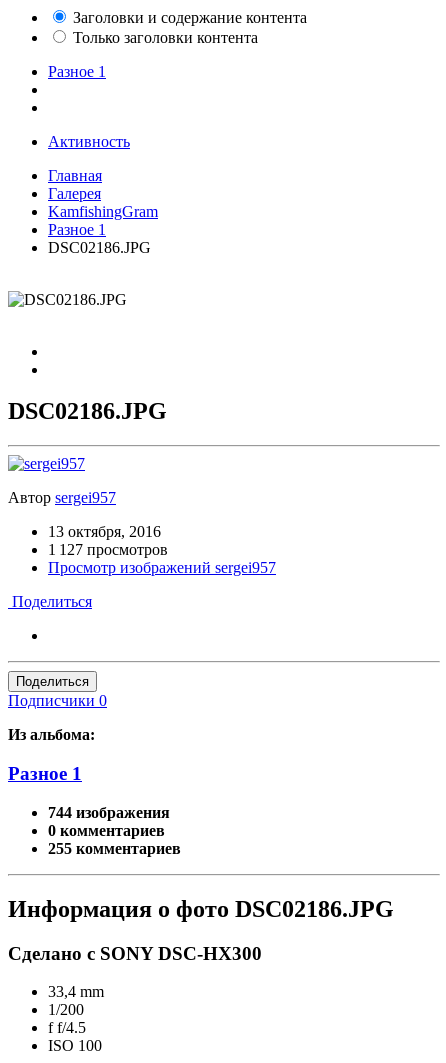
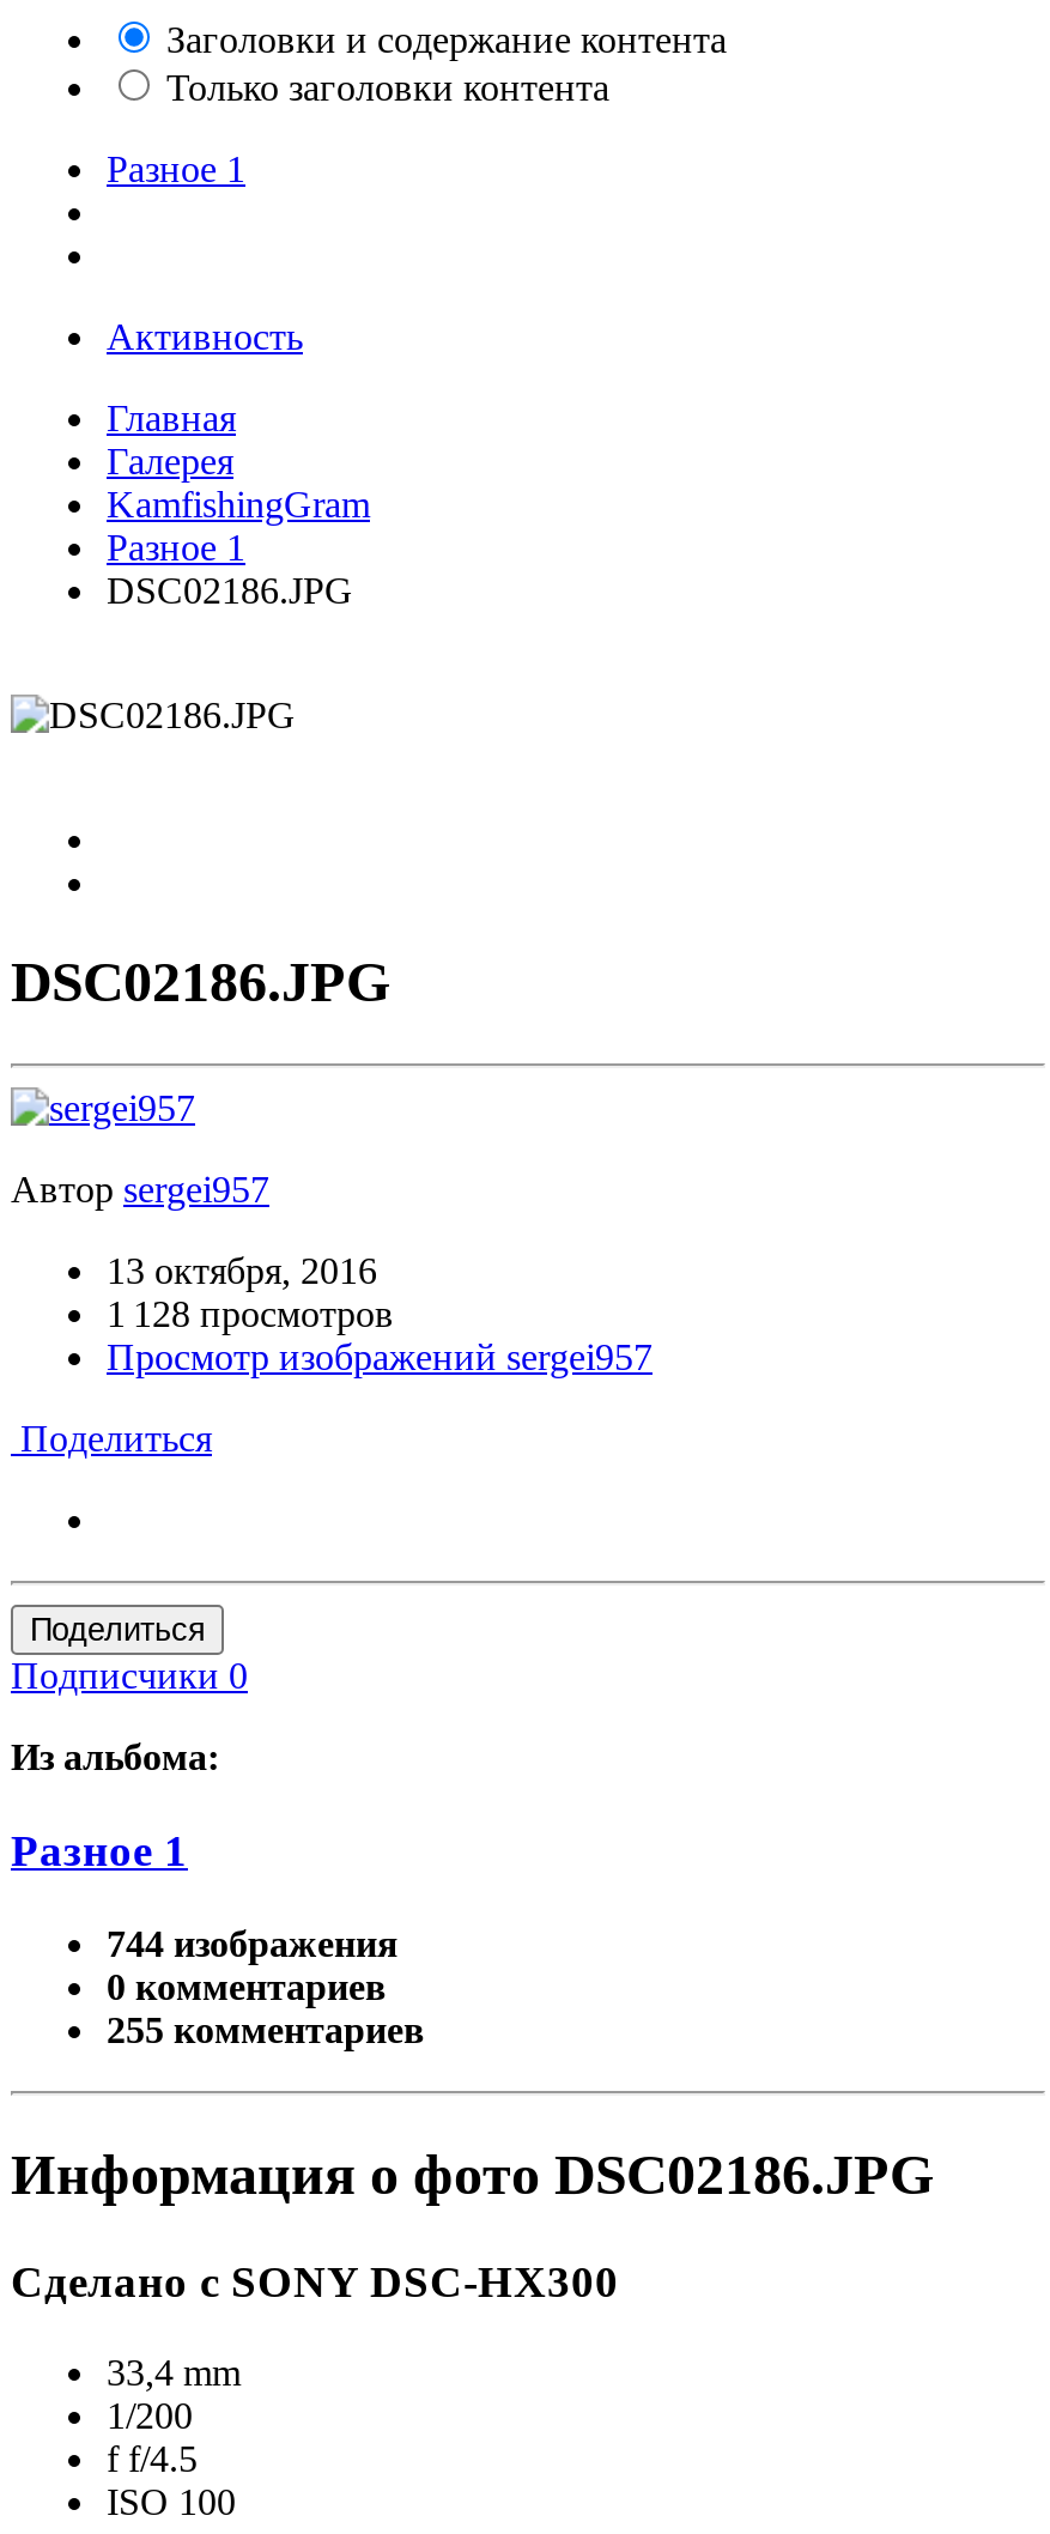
- 1 127 просмотров
+ 1 128 просмотров
